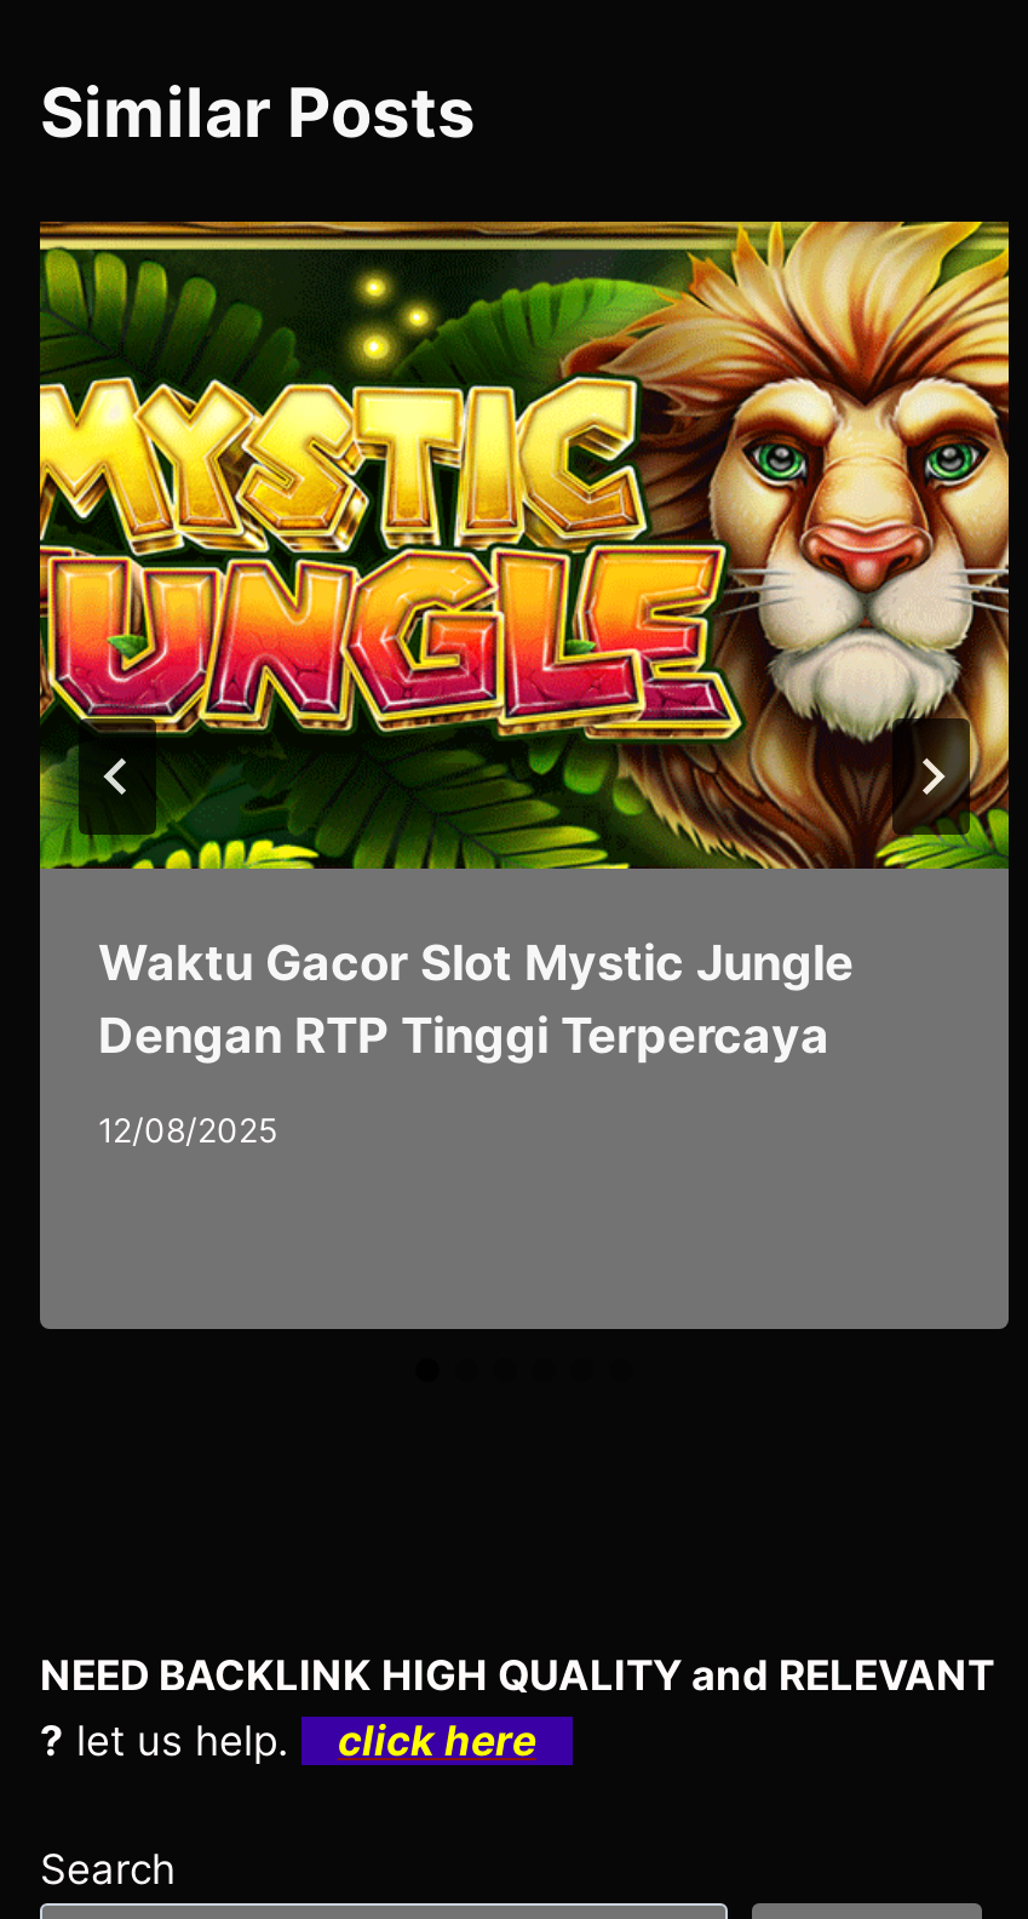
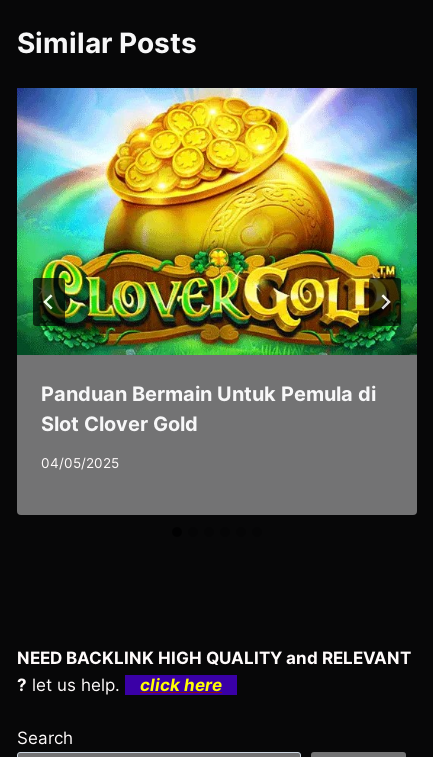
- [image]
- Waktu Gacor Slot Mystic Jungle
- Dengan RTP Tinggi Terpercaya
+ [image]
+ Panduan Bermain Untuk Pemula di
+ Slot Clover Gold

- 12/08/2025
+ 04/05/2025
